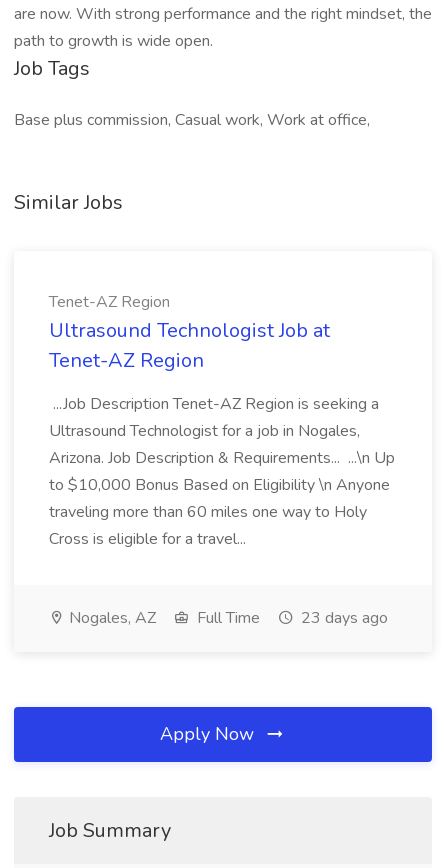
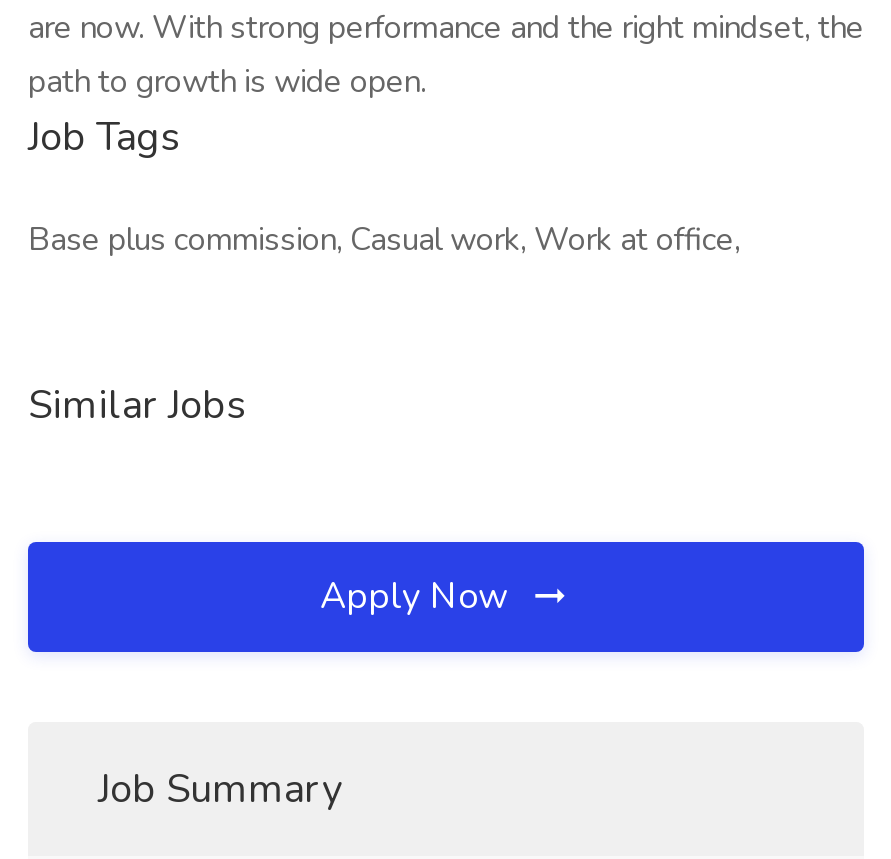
- Tenet-AZ Region
- Ultrasound Technologist Job at
- Tenet-AZ Region
- ...Job Description Tenet-AZ Region is seeking a
- Ultrasound Technologist for a job in Nogales,
- Arizona. Job Description & Requirements... ...\n Up
- to $10,000 Bonus Based on Eligibility \n Anyone
- traveling more than 60 miles one way to Holy
- Cross is eligible for a travel...

- Nogales, AZ
- Full Time
- 23 days ago
